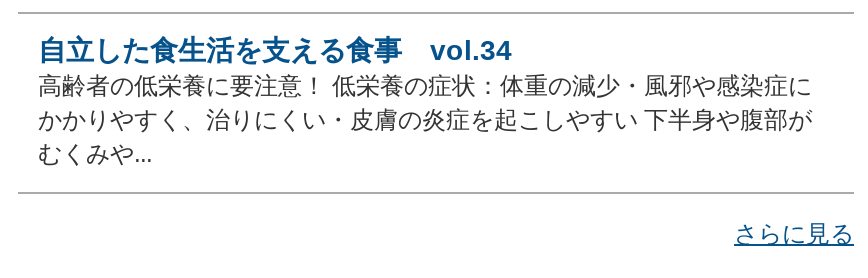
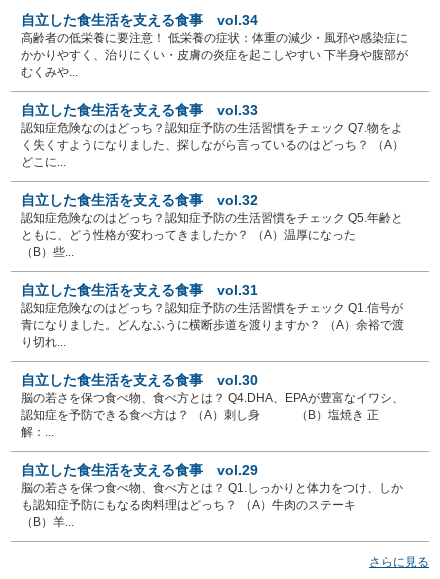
+ 自立した食生活を支える食事 vol.33
+ 認知症危険なのはどっち？認知症予防の生活習慣をチェック Q7.物をよ
+ く失くすようになりました、探しながら言っているのはどっち？ （A）
+ どこに...
+ 自立した食生活を支える食事 vol.32
+ 認知症危険なのはどっち？認知症予防の生活習慣をチェック Q5.年齢と
+ ともに、どう性格が変わってきましたか？ （A）温厚になった
+ （B）些...
+ 自立した食生活を支える食事 vol.31
+ 認知症危険なのはどっち？認知症予防の生活習慣をチェック Q1.信号が
+ 青になりました。どんなふうに横断歩道を渡りますか？ （A）余裕で渡
+ り切れ...
+ 自立した食生活を支える食事 vol.30
+ 脳の若さを保つ食べ物、食べ方とは？ Q4.DHA、EPAが豊富なイワシ、
+ 認知症を予防できる食べ方は？ （A）刺し身 （B）塩焼き 正
+ 解：...
+ 自立した食生活を支える食事 vol.29
+ 脳の若さを保つ食べ物、食べ方とは？ Q1.しっかりと体力をつけ、しか
+ も認知症予防にもなる肉料理はどっち？ （A）牛肉のステーキ
+ （B）羊...
